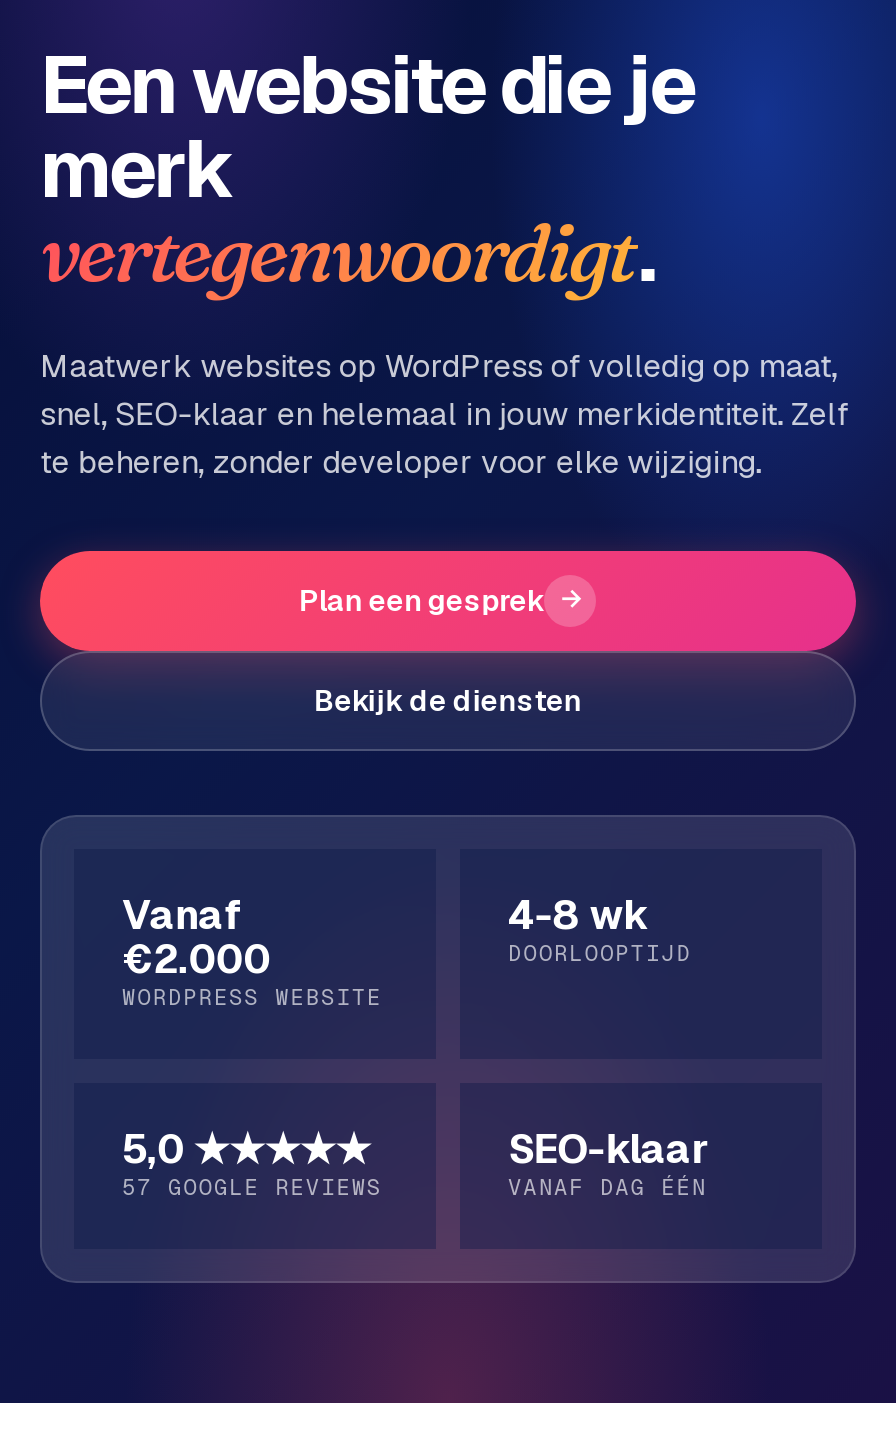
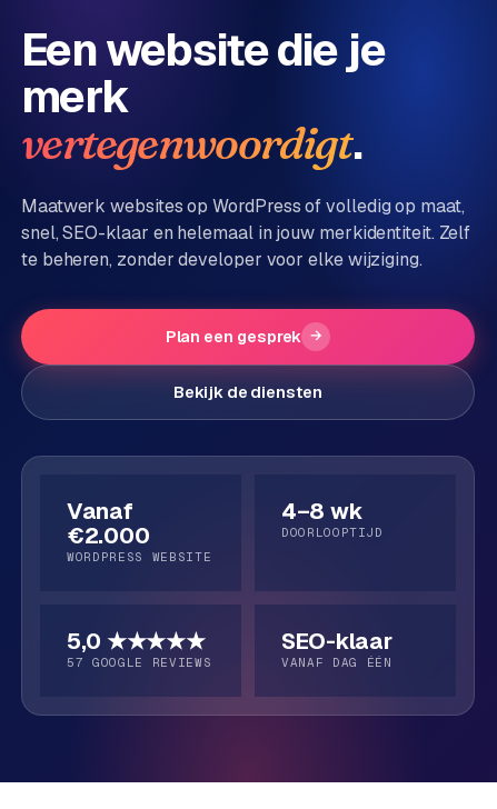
- 4-8 wk
+ 4–8 wk
